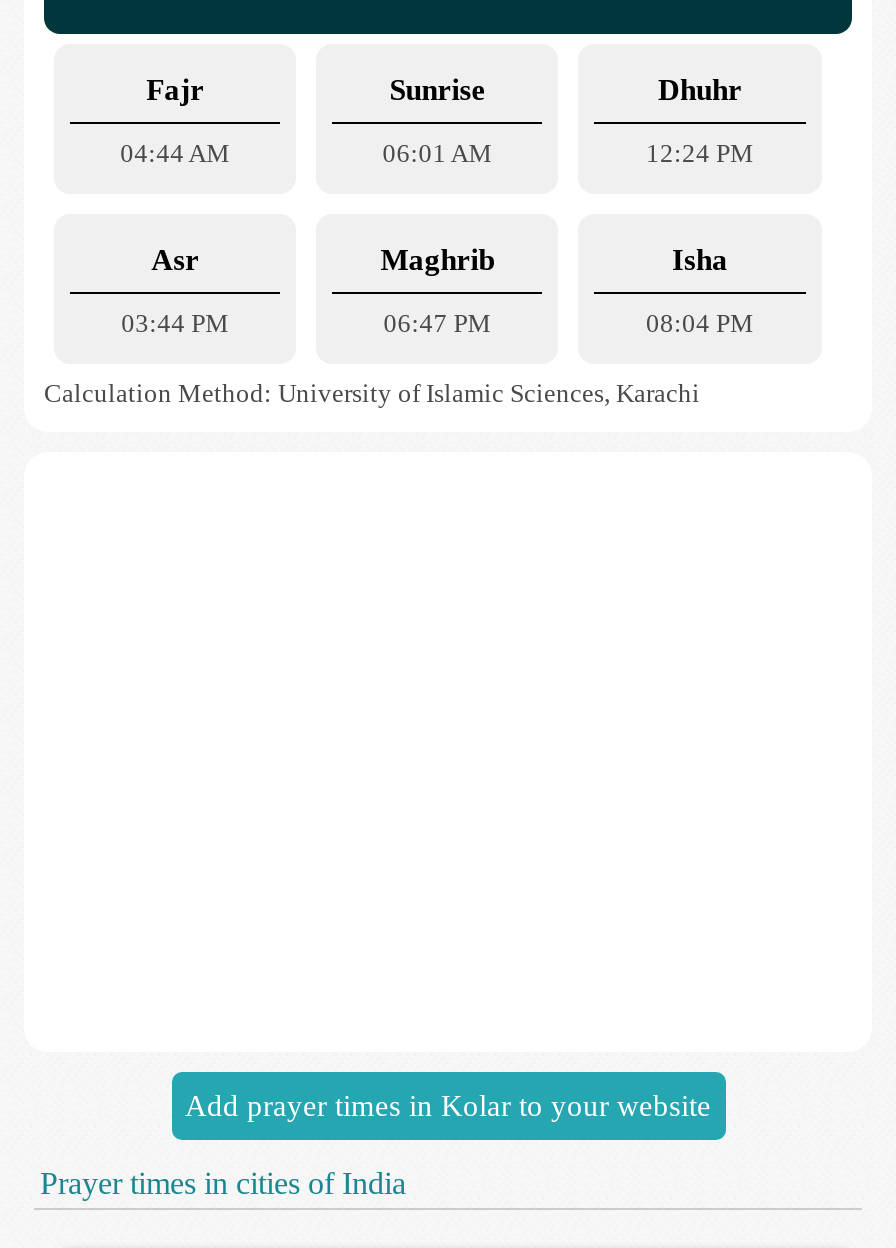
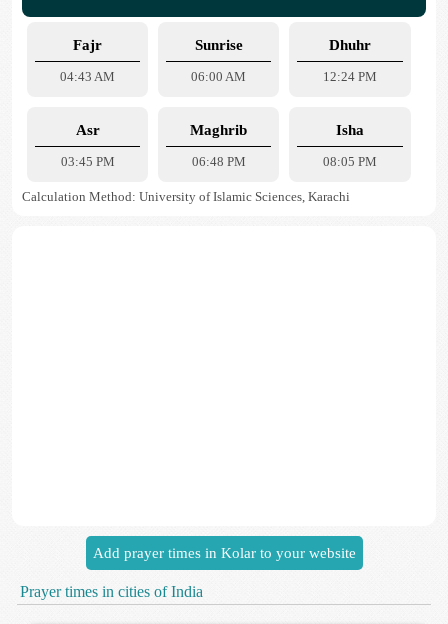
- 04:44 AM
+ 04:43 AM

- 06:01 AM
+ 06:00 AM

- 03:44 PM
+ 03:45 PM

- 06:47 PM
+ 06:48 PM

- 08:04 PM
+ 08:05 PM
